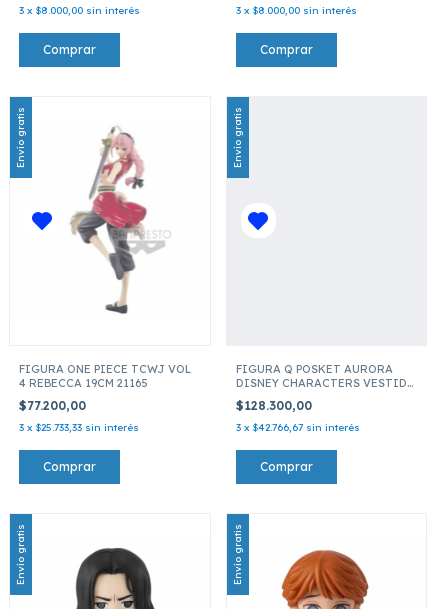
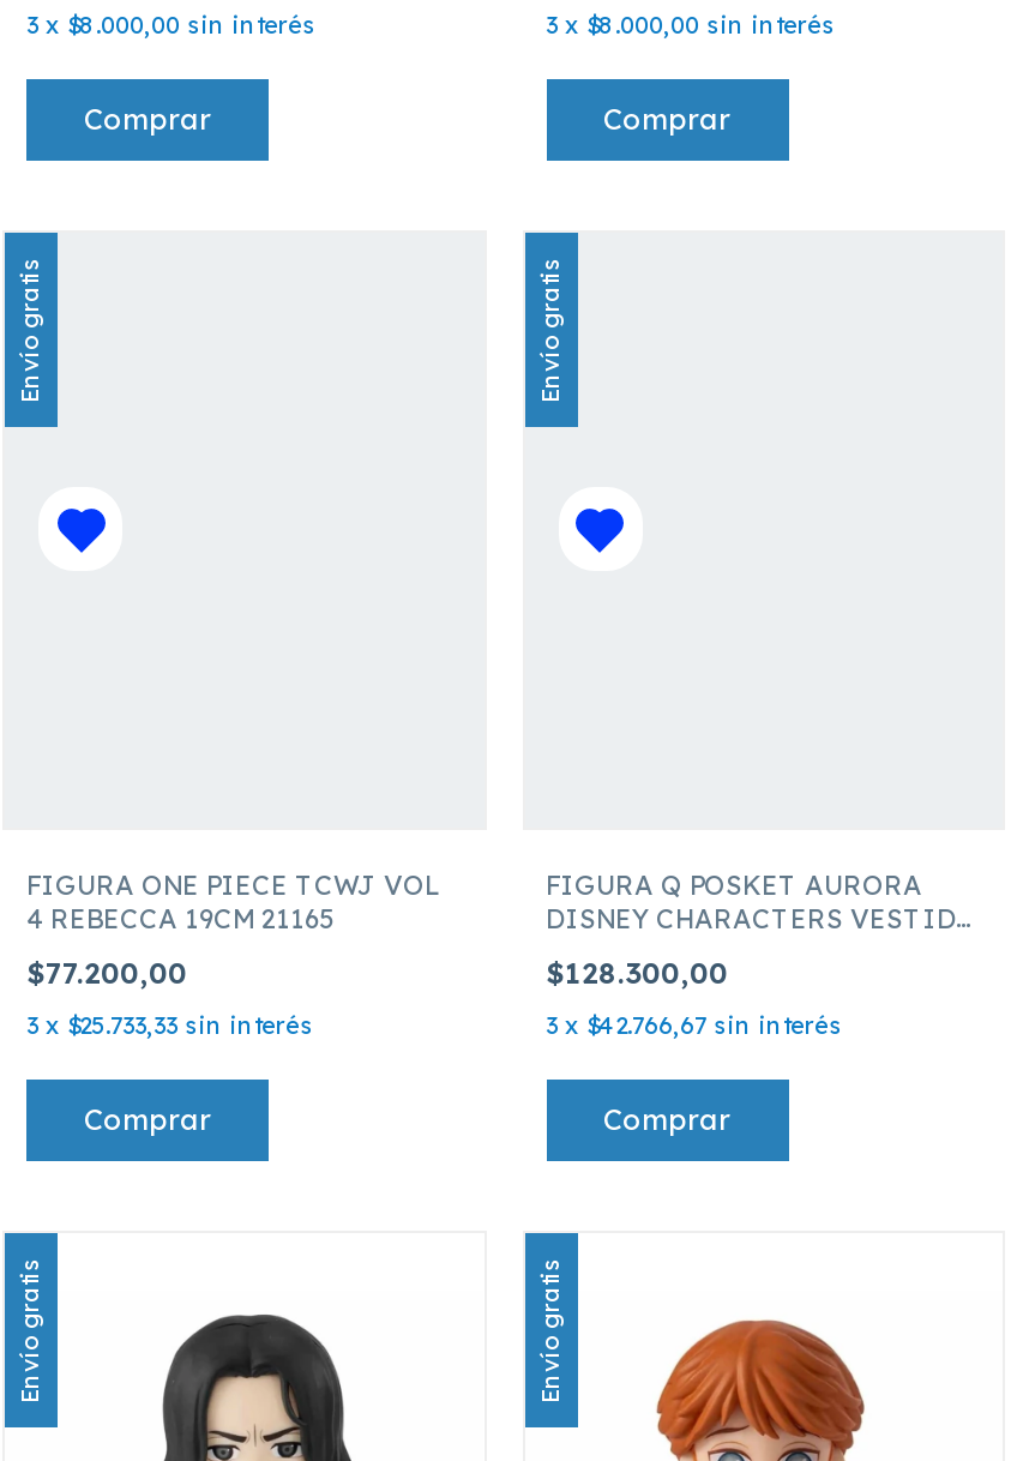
- [image]
